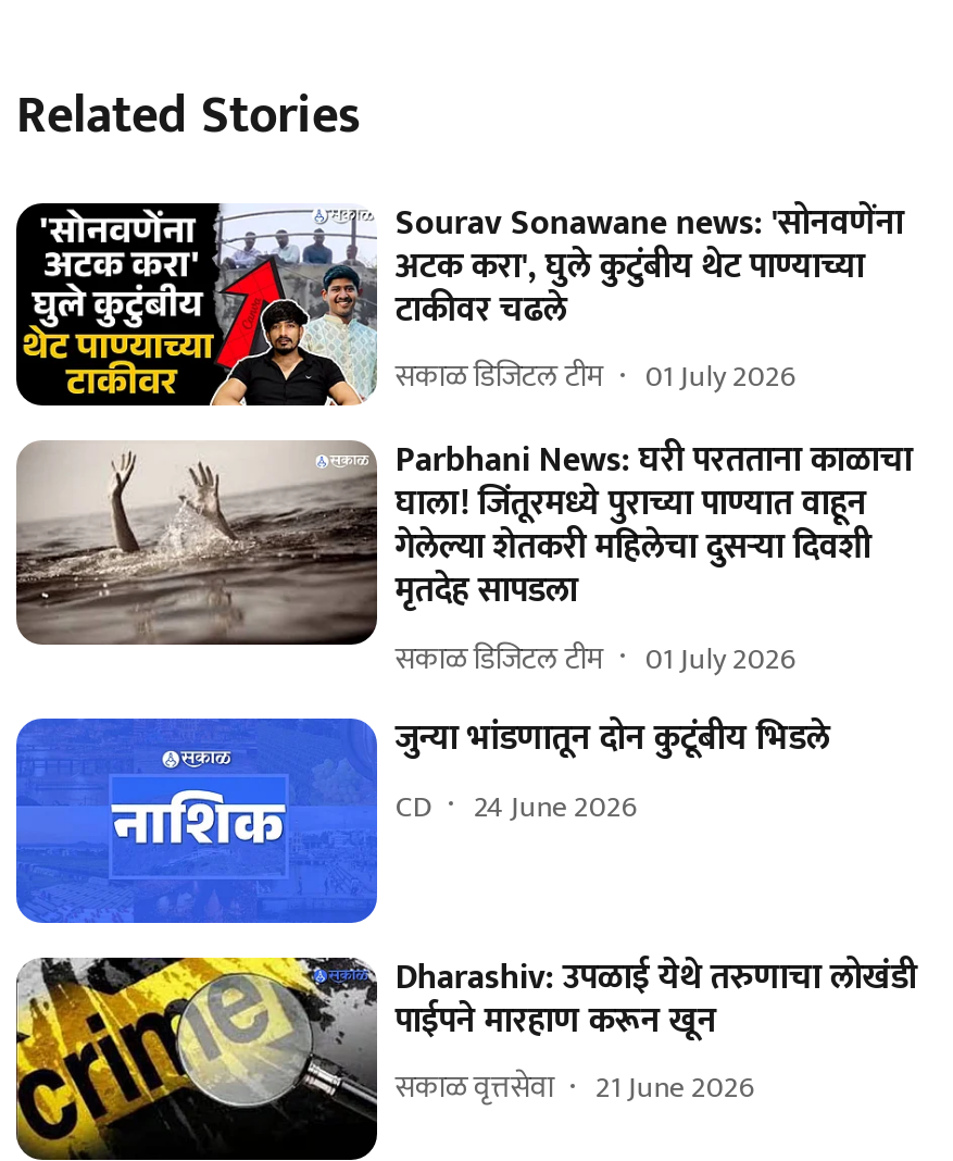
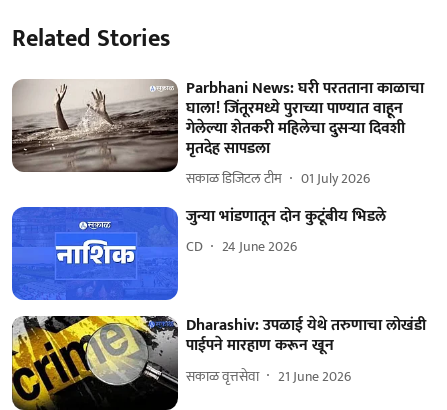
- [image]
- Sourav Sonawane news: 'सोनवणेंना
- अटक करा', घुले कुटुंबीय थेट पाण्याच्या
- टाकीवर चढले
- सकाळ डिजिटल टीम
- 01 July 2026
